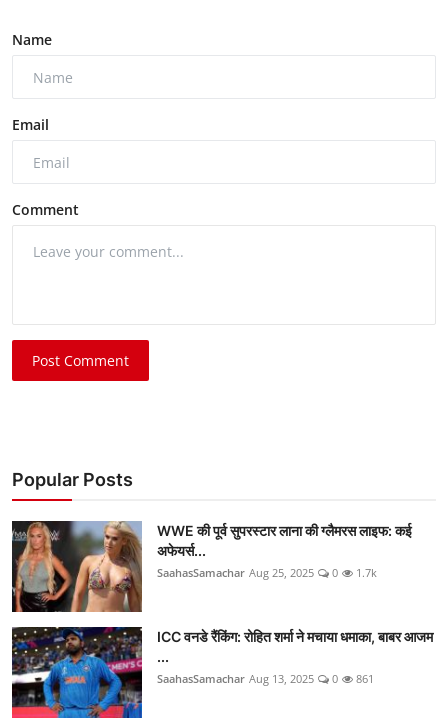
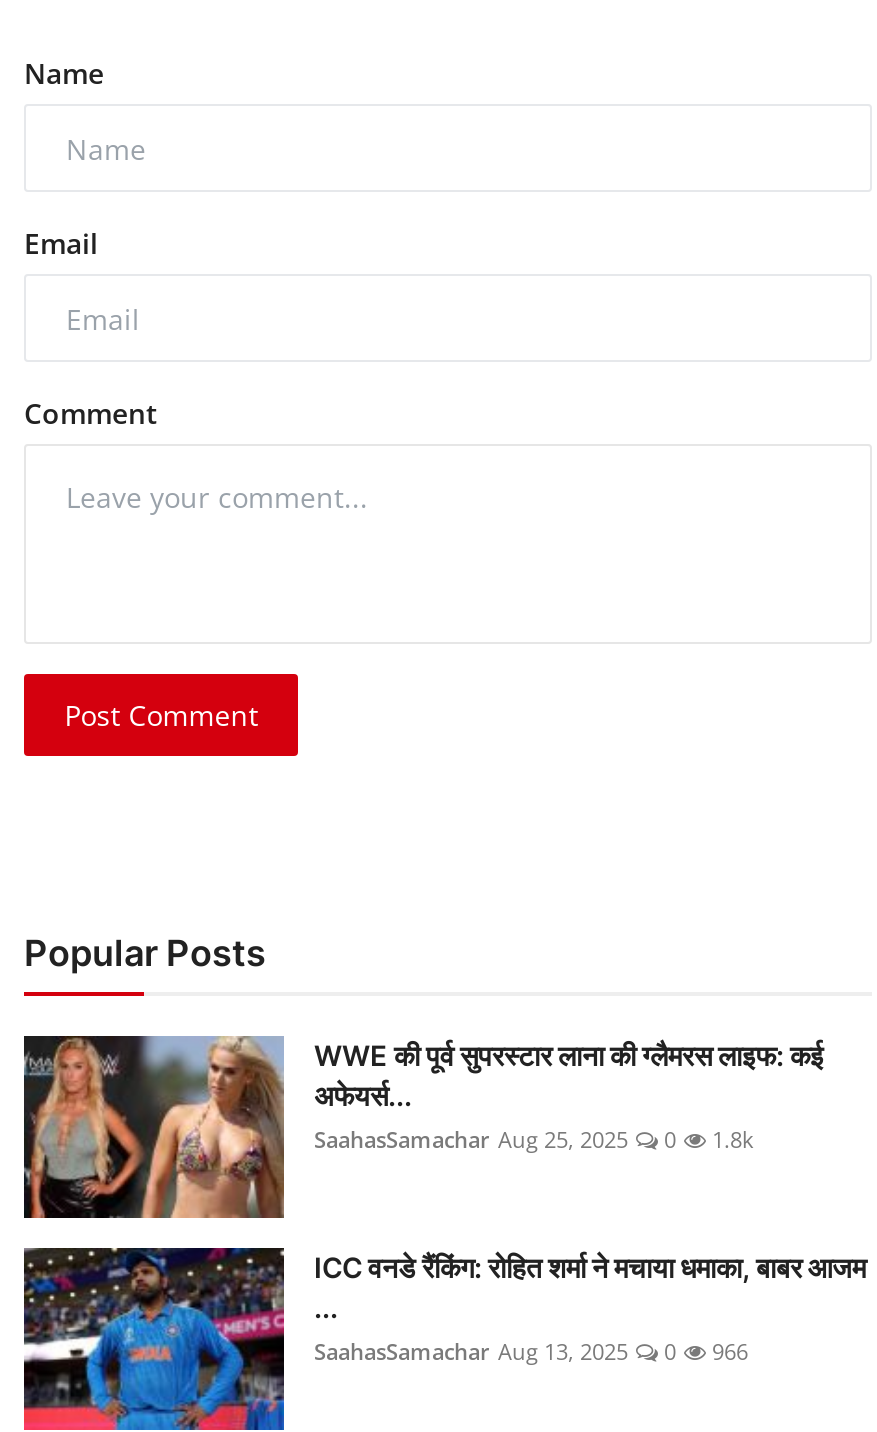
- SaahasSamachar Aug 25, 2025 0 1.7k
+ SaahasSamachar Aug 25, 2025 0 1.8k

- SaahasSamachar Aug 13, 2025 0 861
+ SaahasSamachar Aug 13, 2025 0 966
